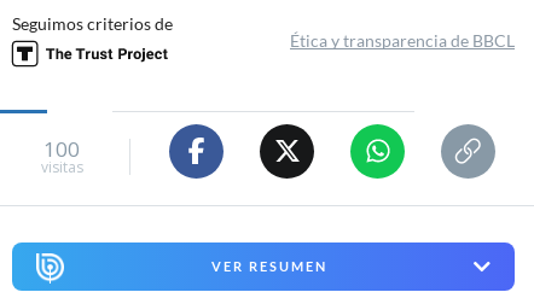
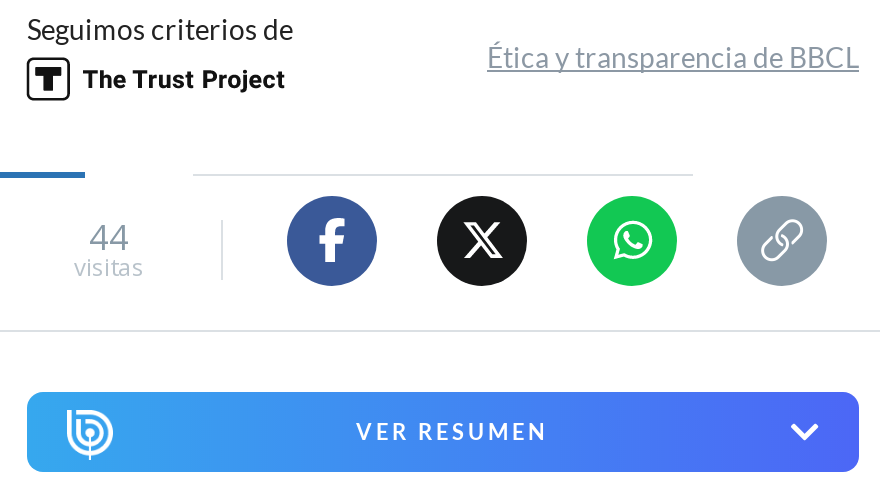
- 100
+ 44
